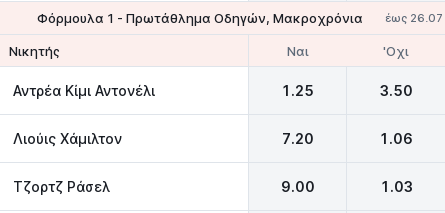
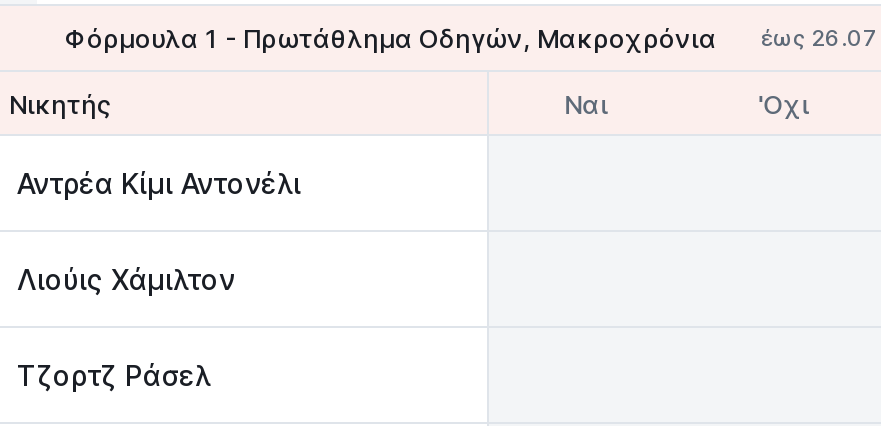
- 1.25
- 3.50

- 7.20
- 1.06

- 9.00
- 1.03
